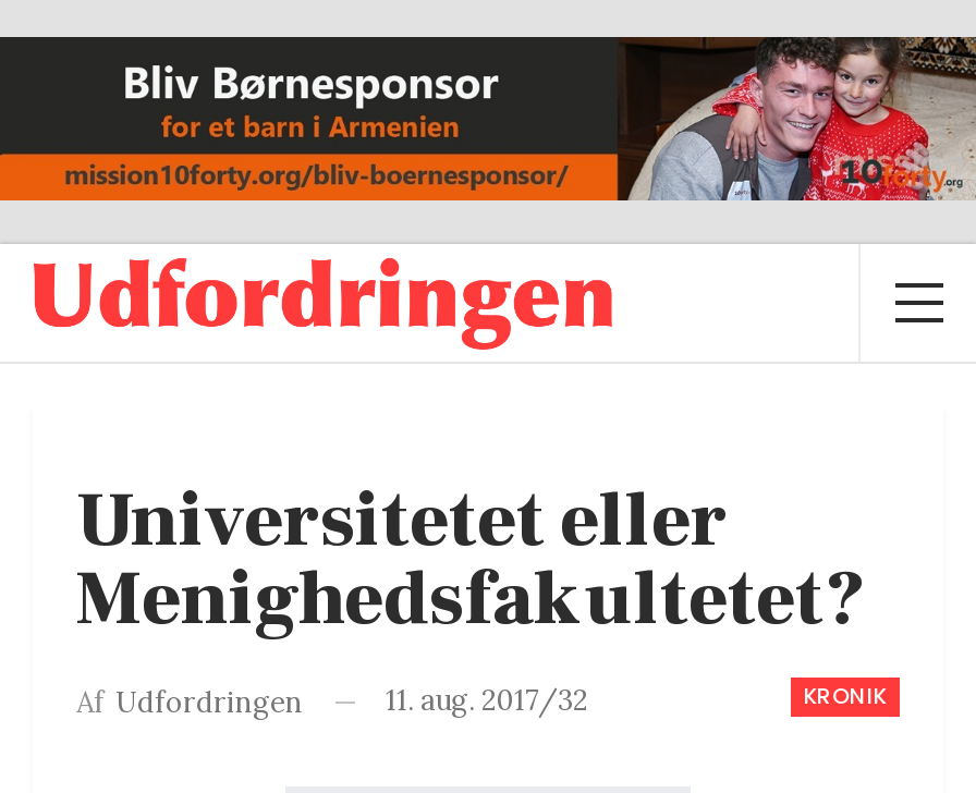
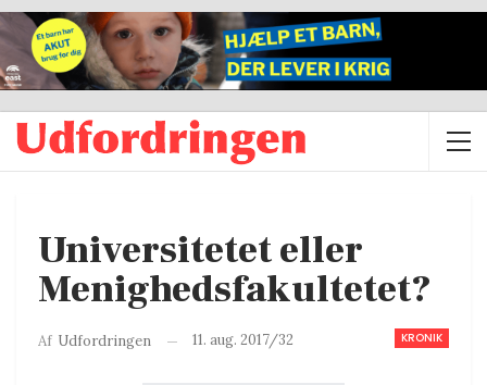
- [image]
+ [image]
